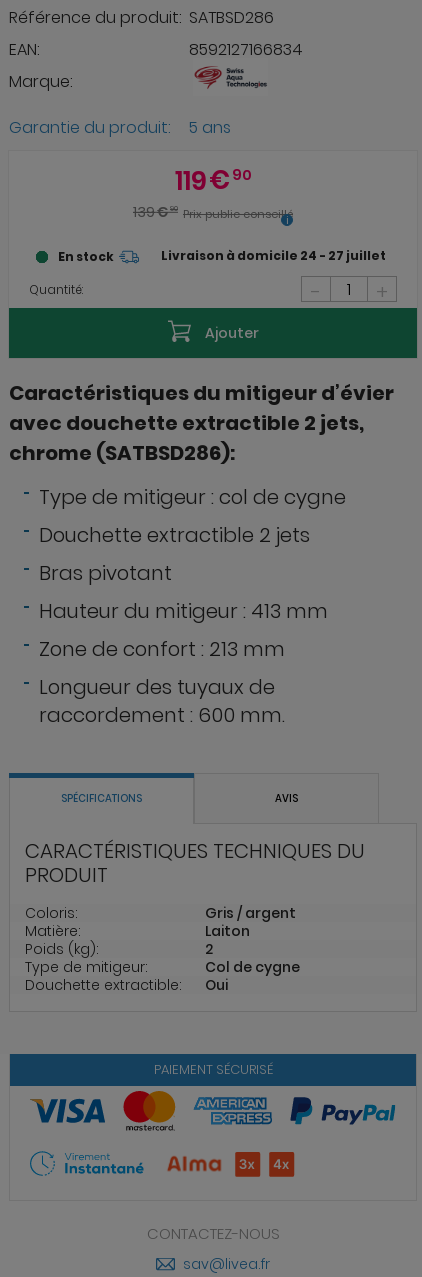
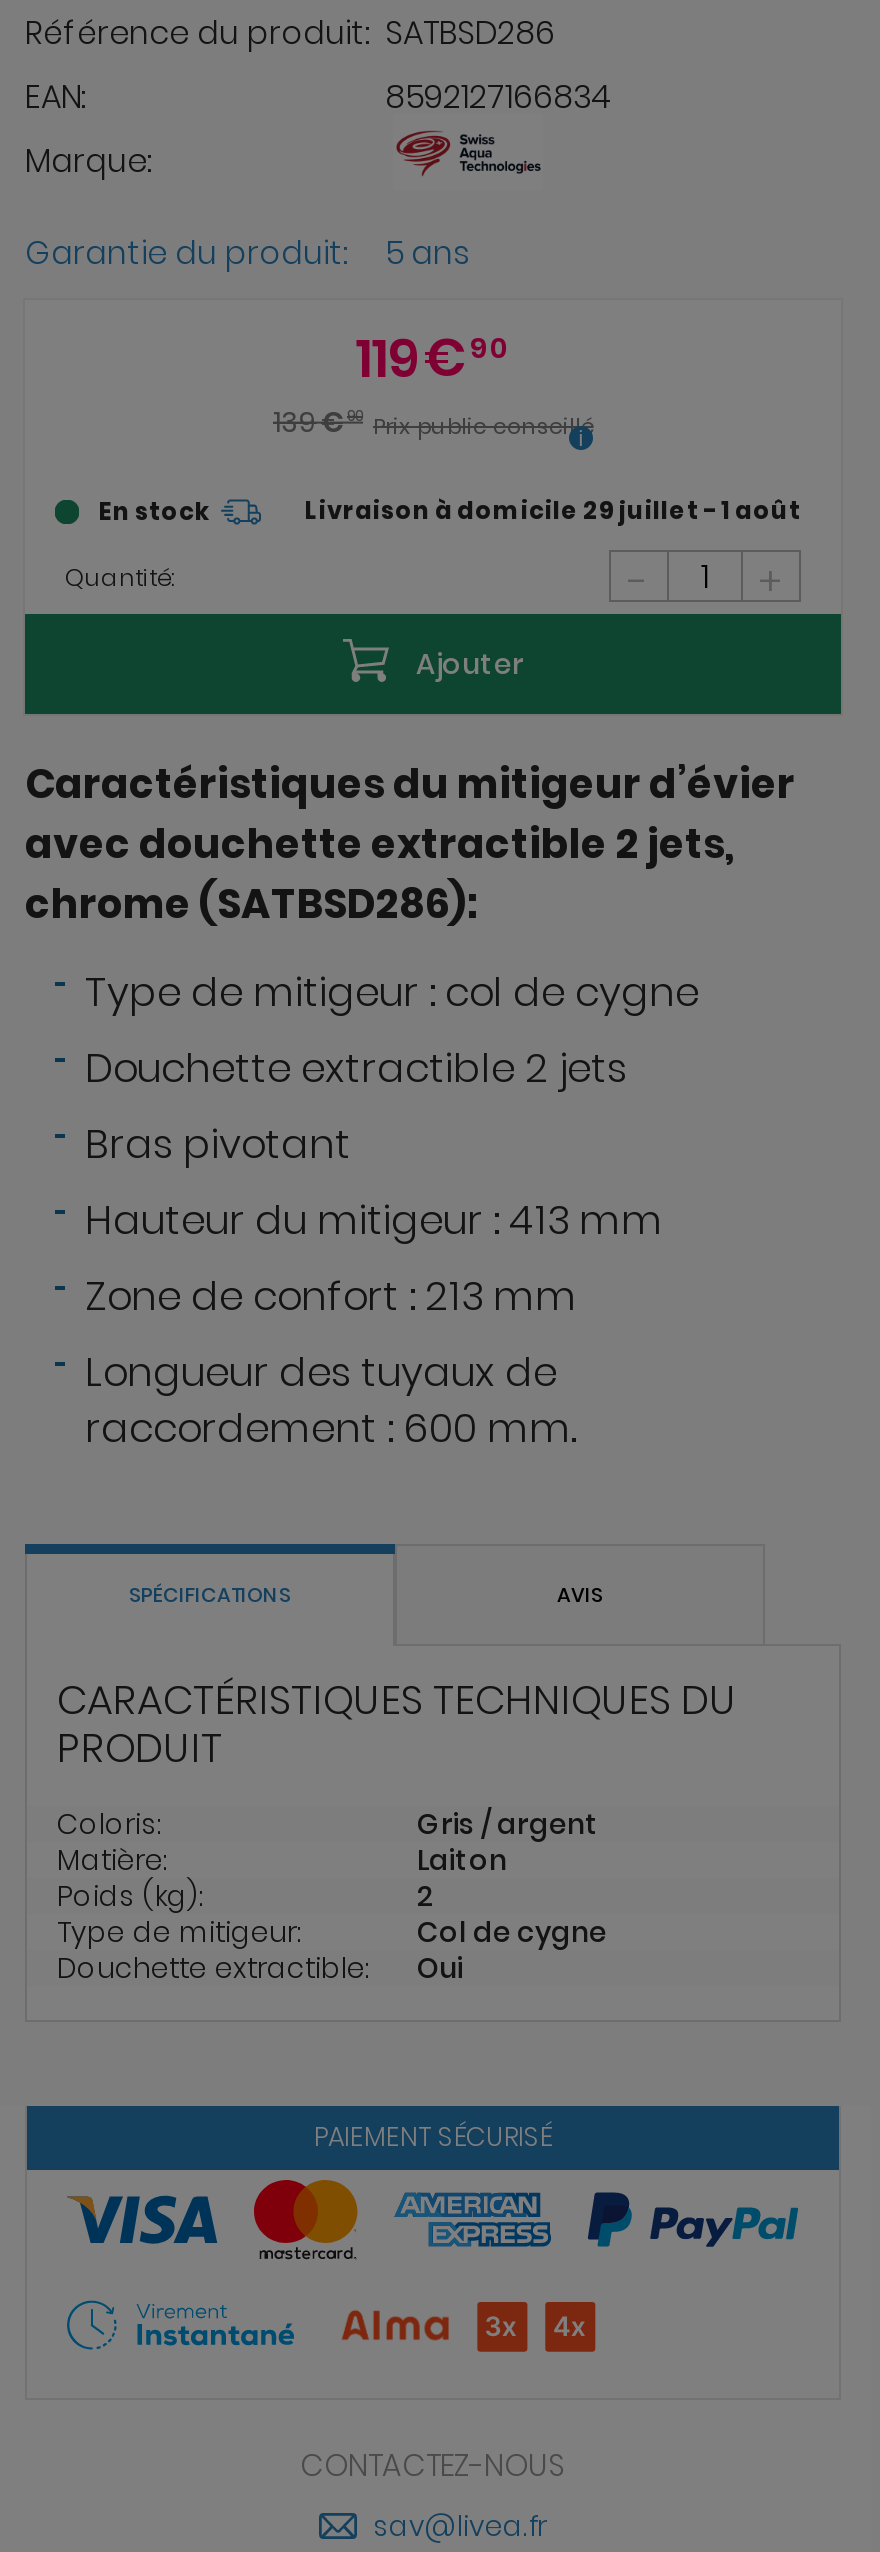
- Livraison à domicile 24 - 27 juillet
+ Livraison à domicile 29 juillet - 1 août
